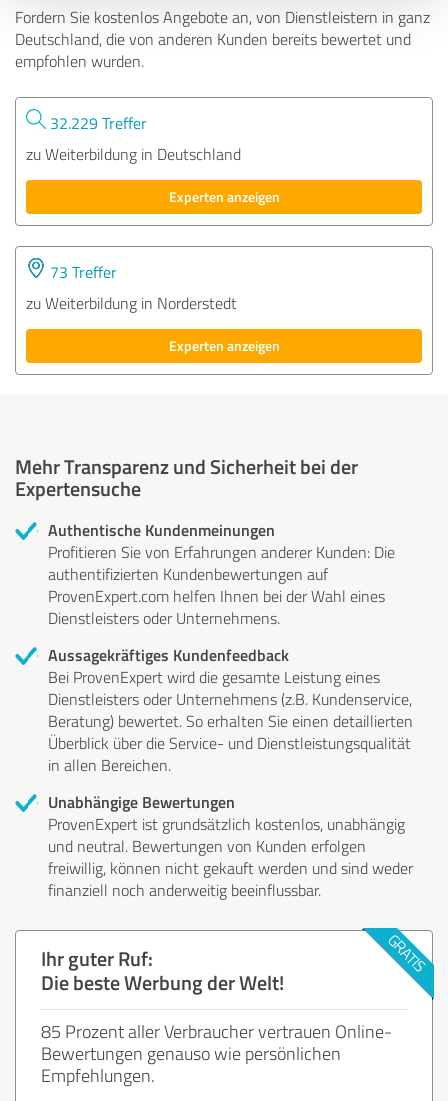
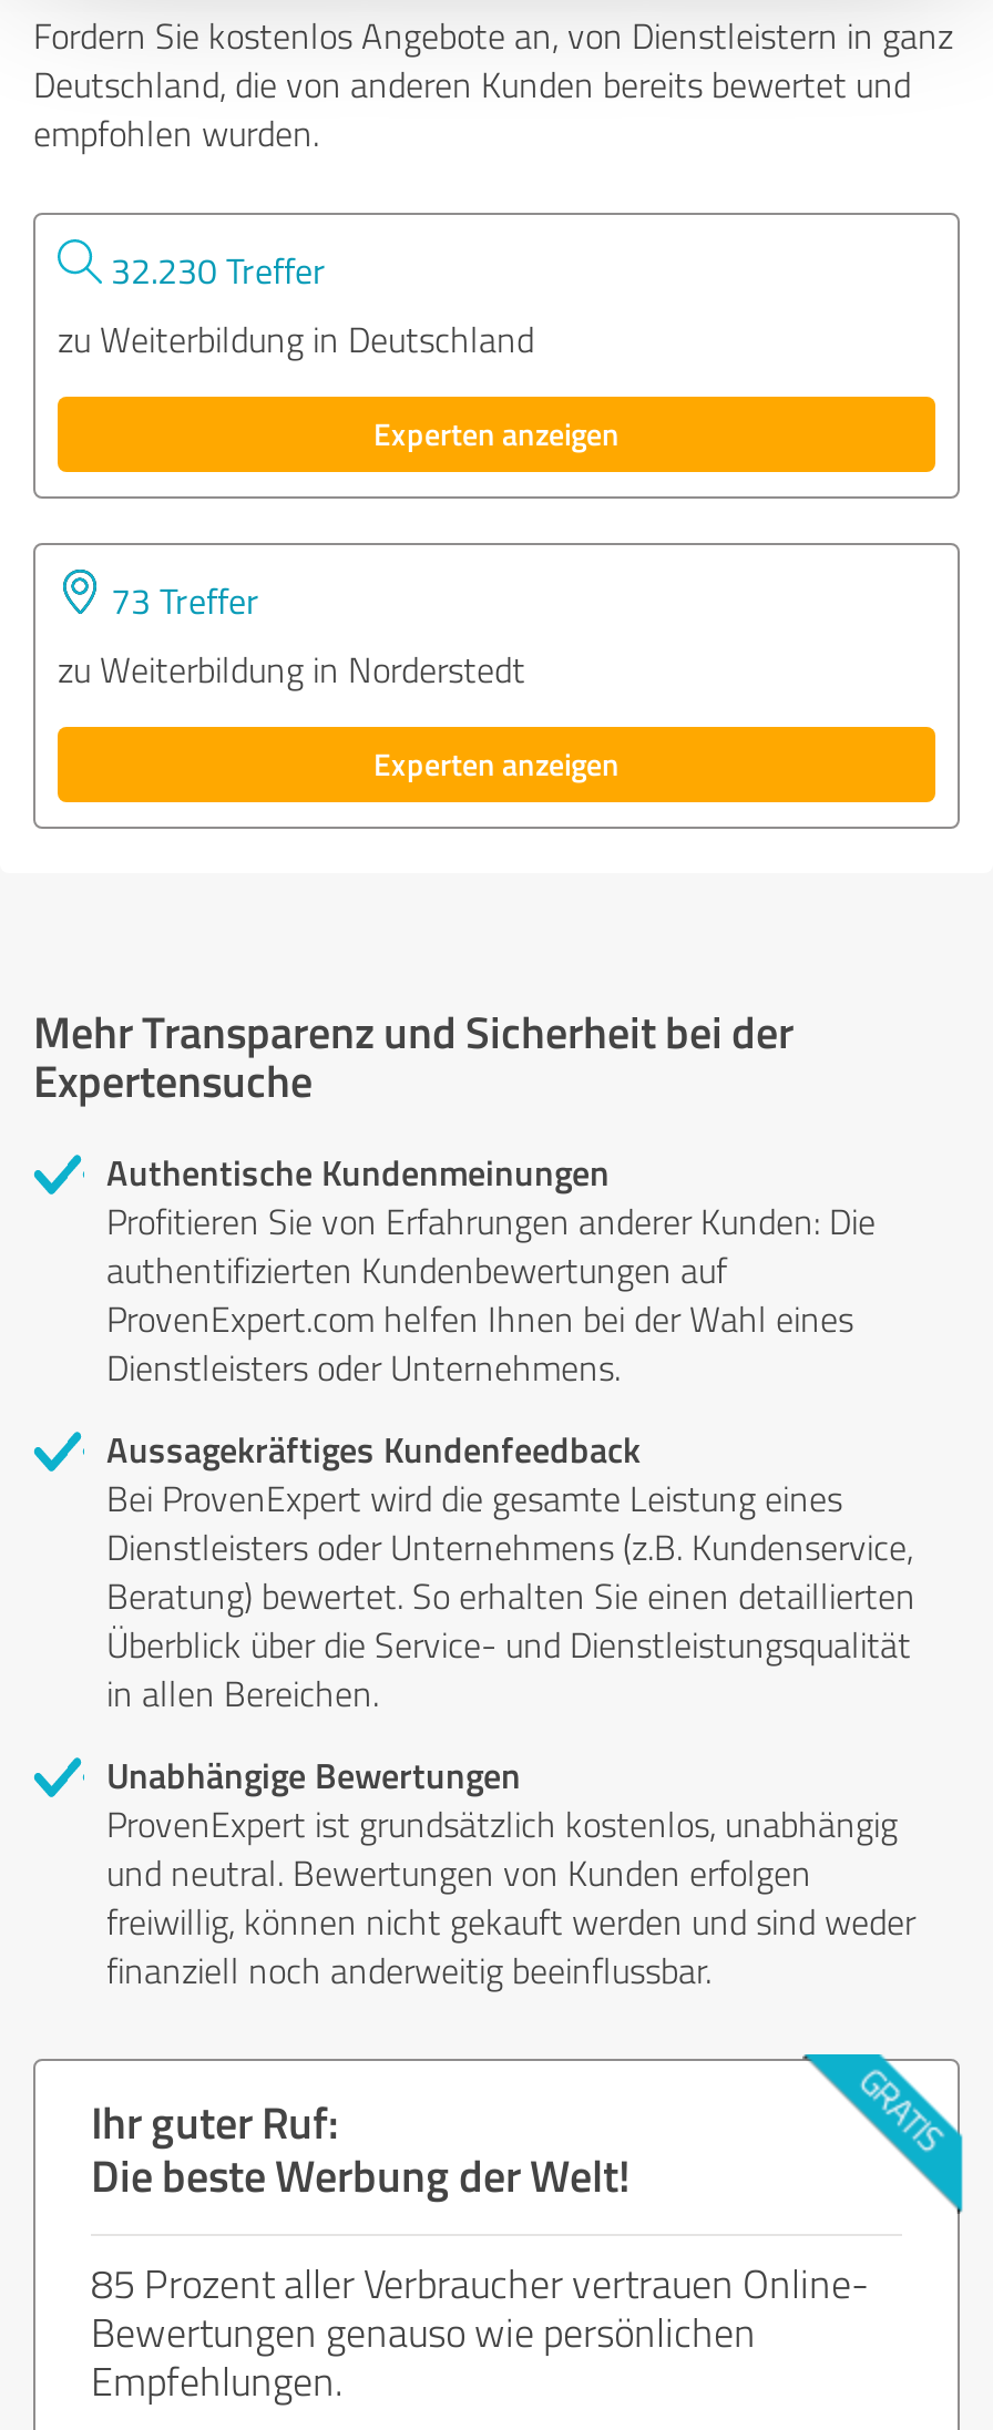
- 32.229 Treffer
+ 32.230 Treffer
